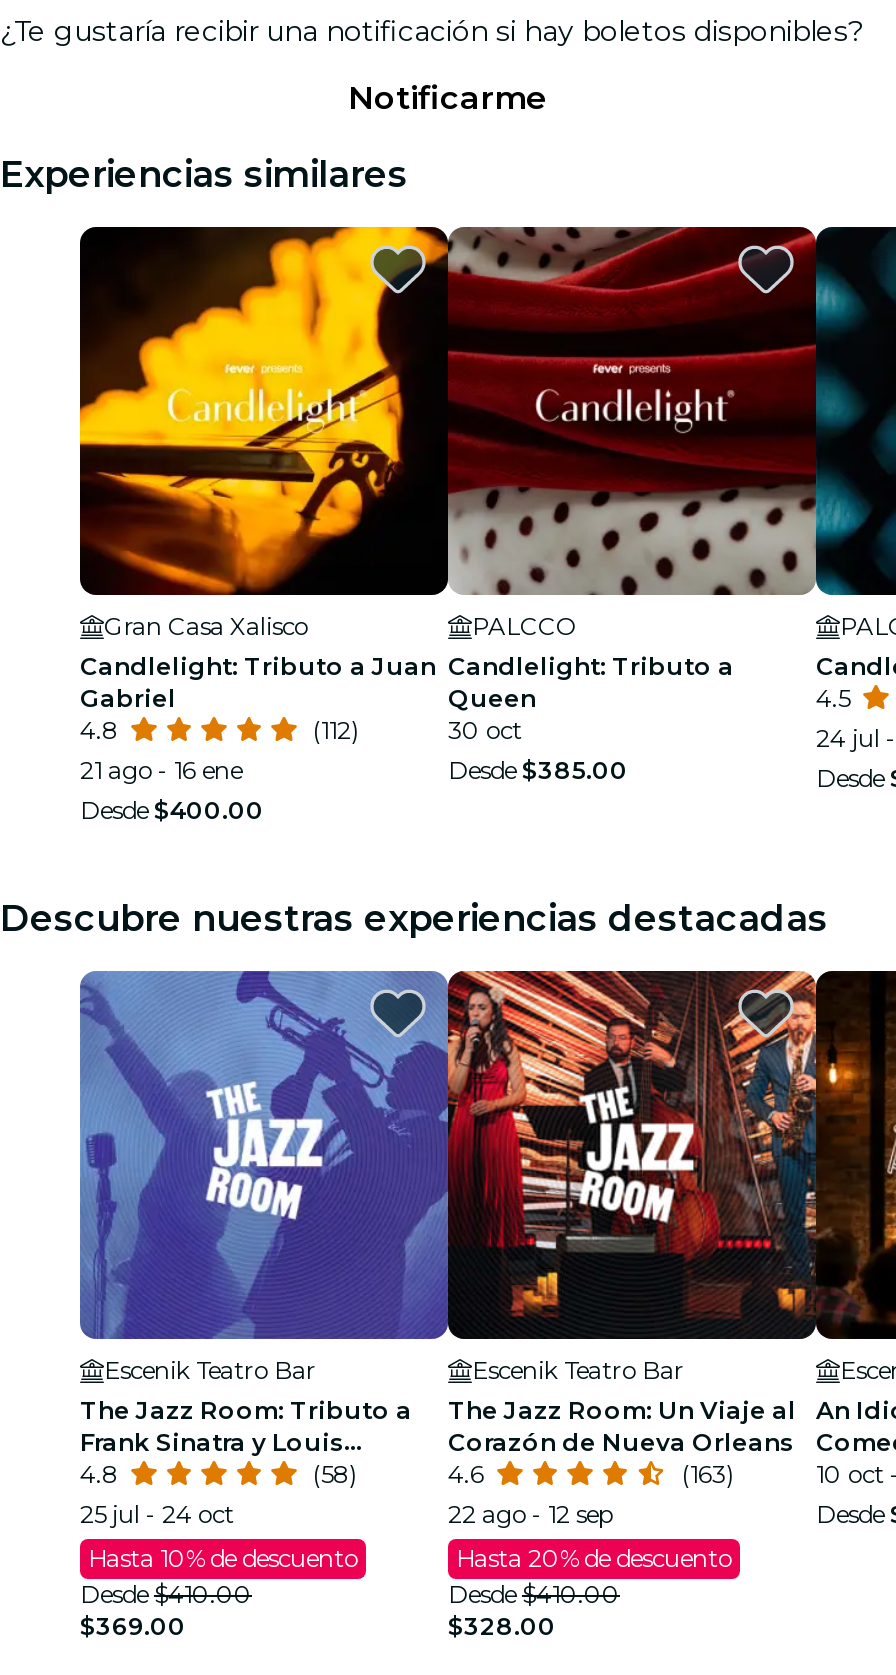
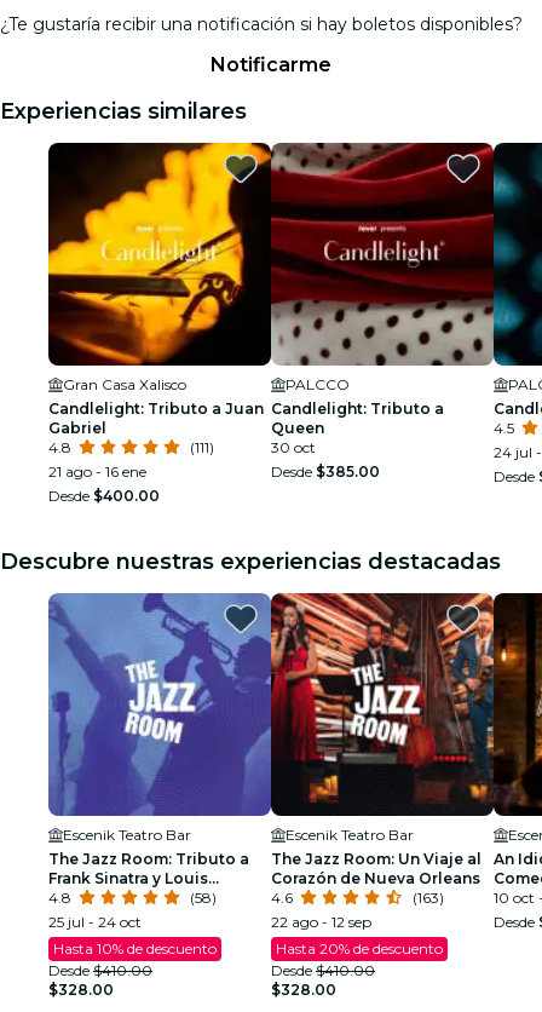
- (112)
+ (111)

- $369.00
+ $328.00
